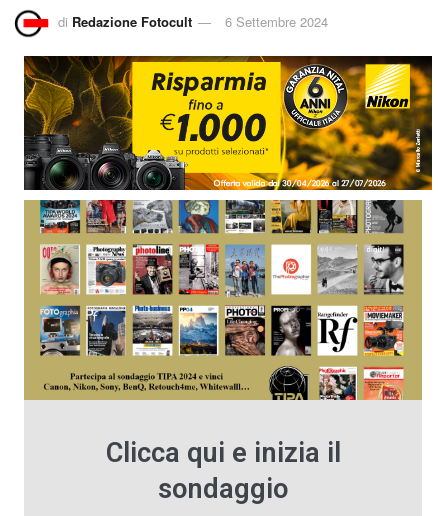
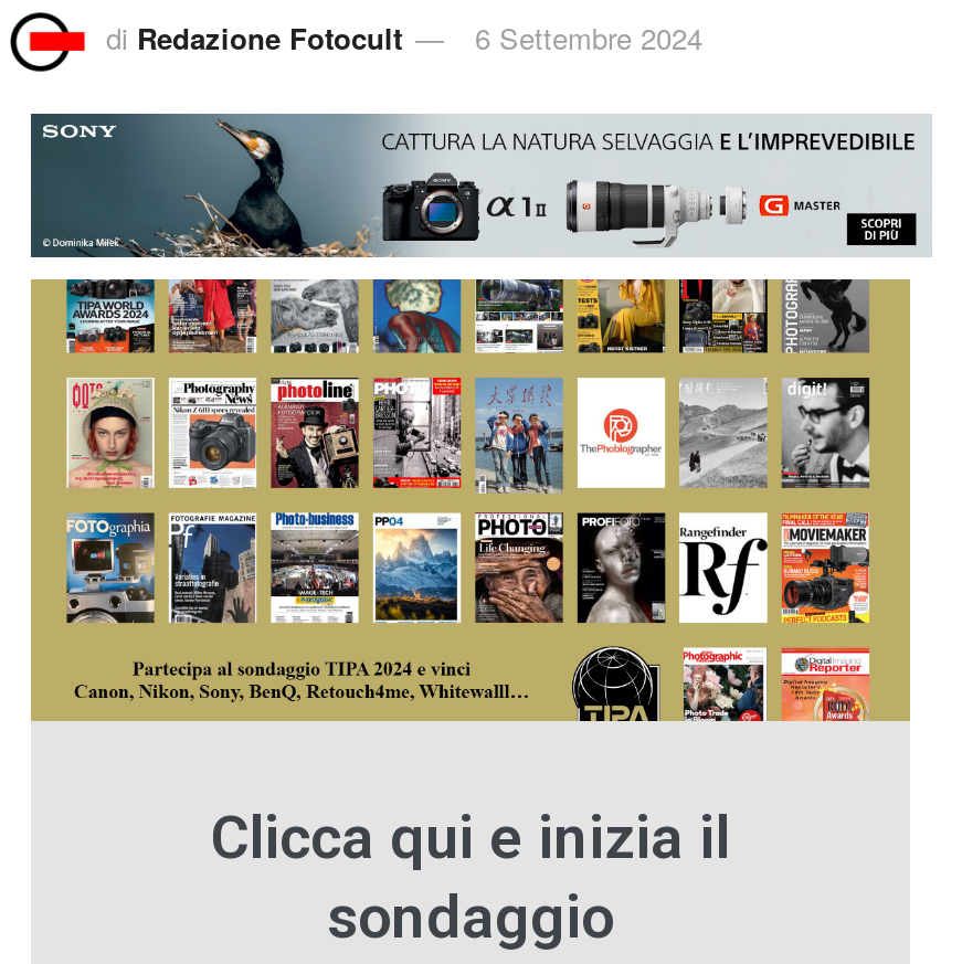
- [image]
+ [image]
